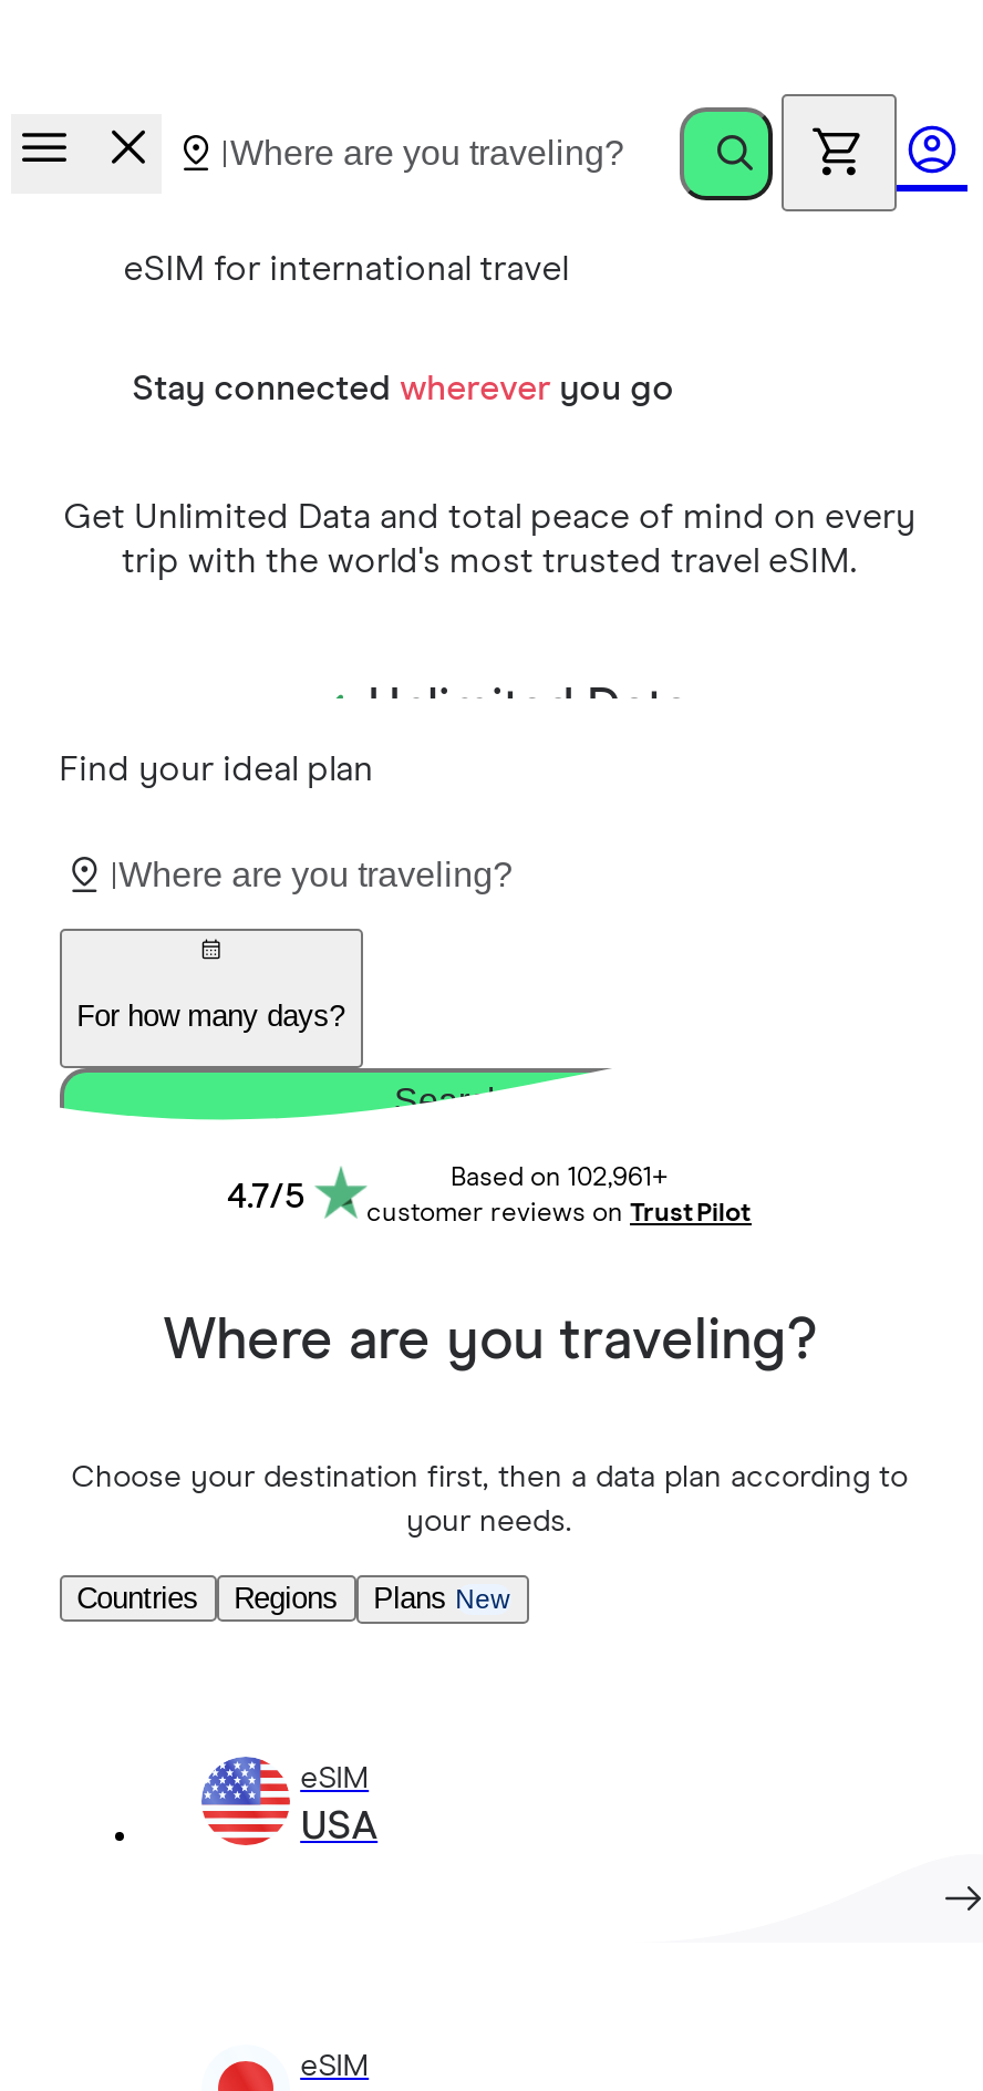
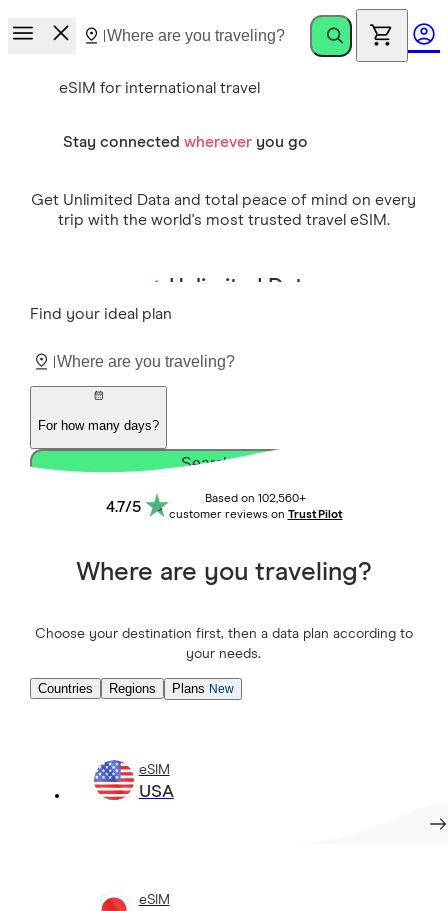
- Based on 102,961+
+ Based on 102,560+
